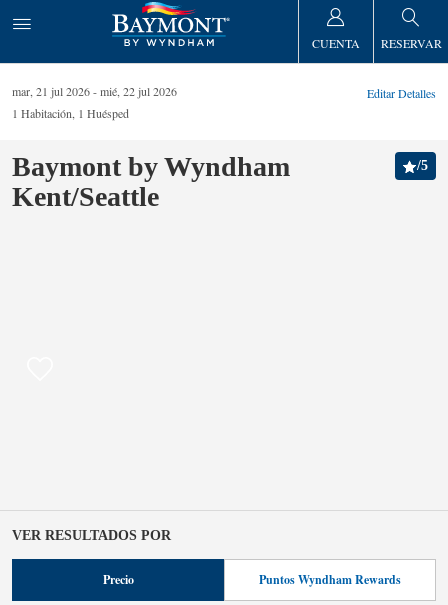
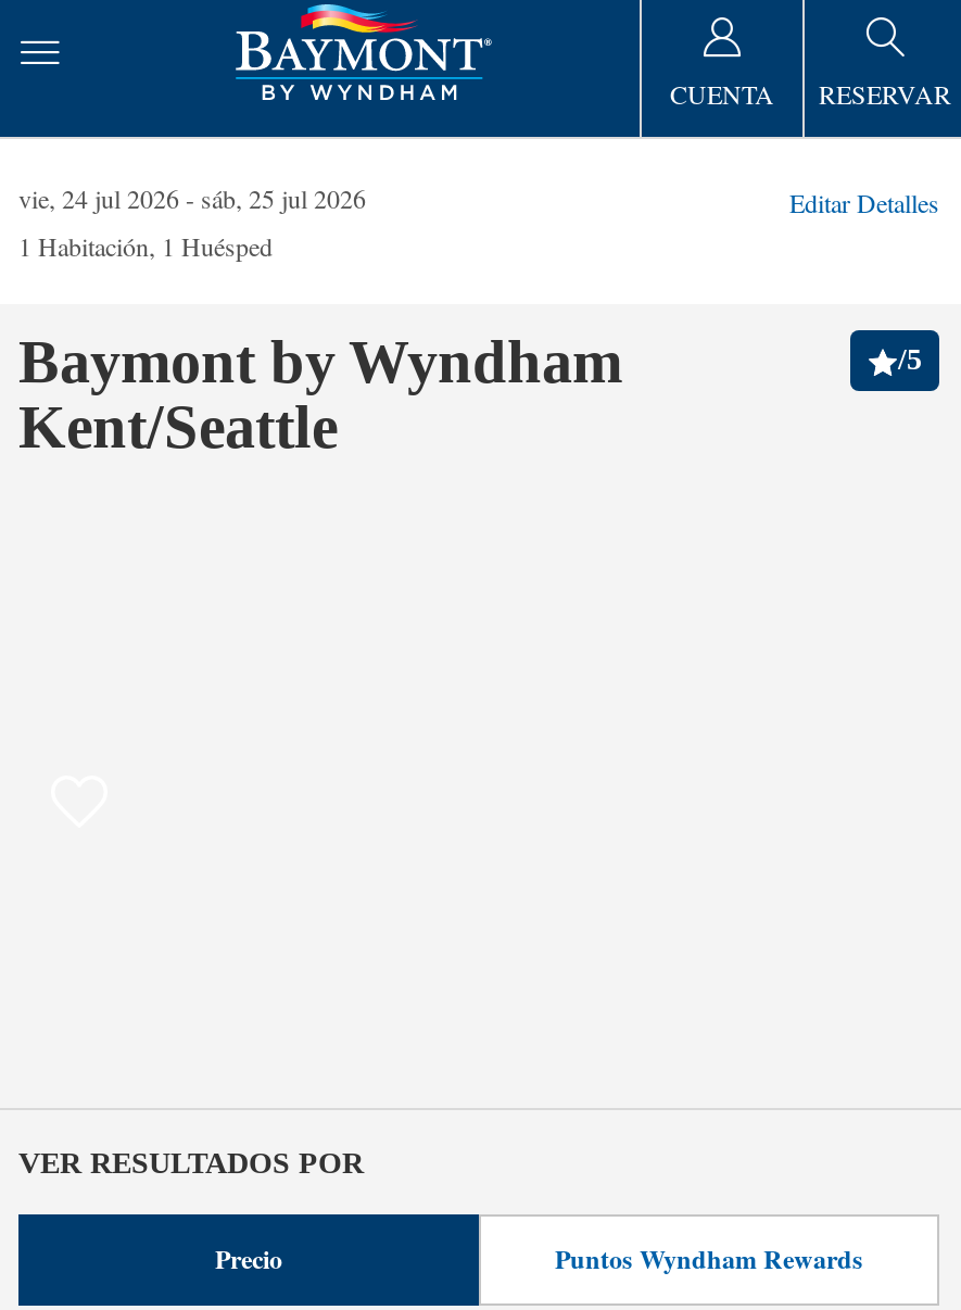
- mar, 21 jul 2026
+ vie, 24 jul 2026

- mié, 22 jul 2026
+ sáb, 25 jul 2026
